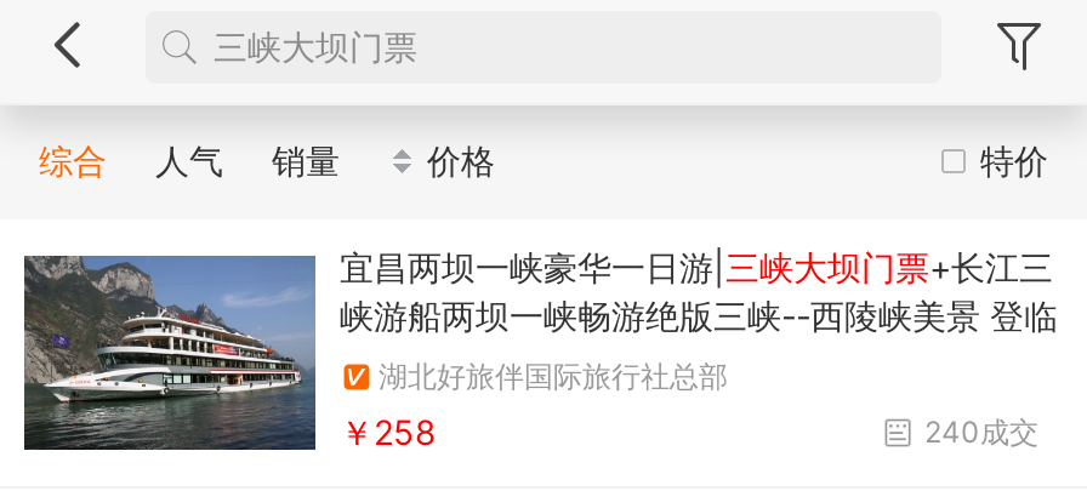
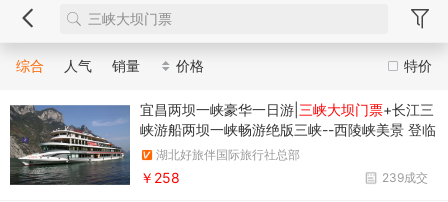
- 240成交
+ 239成交
